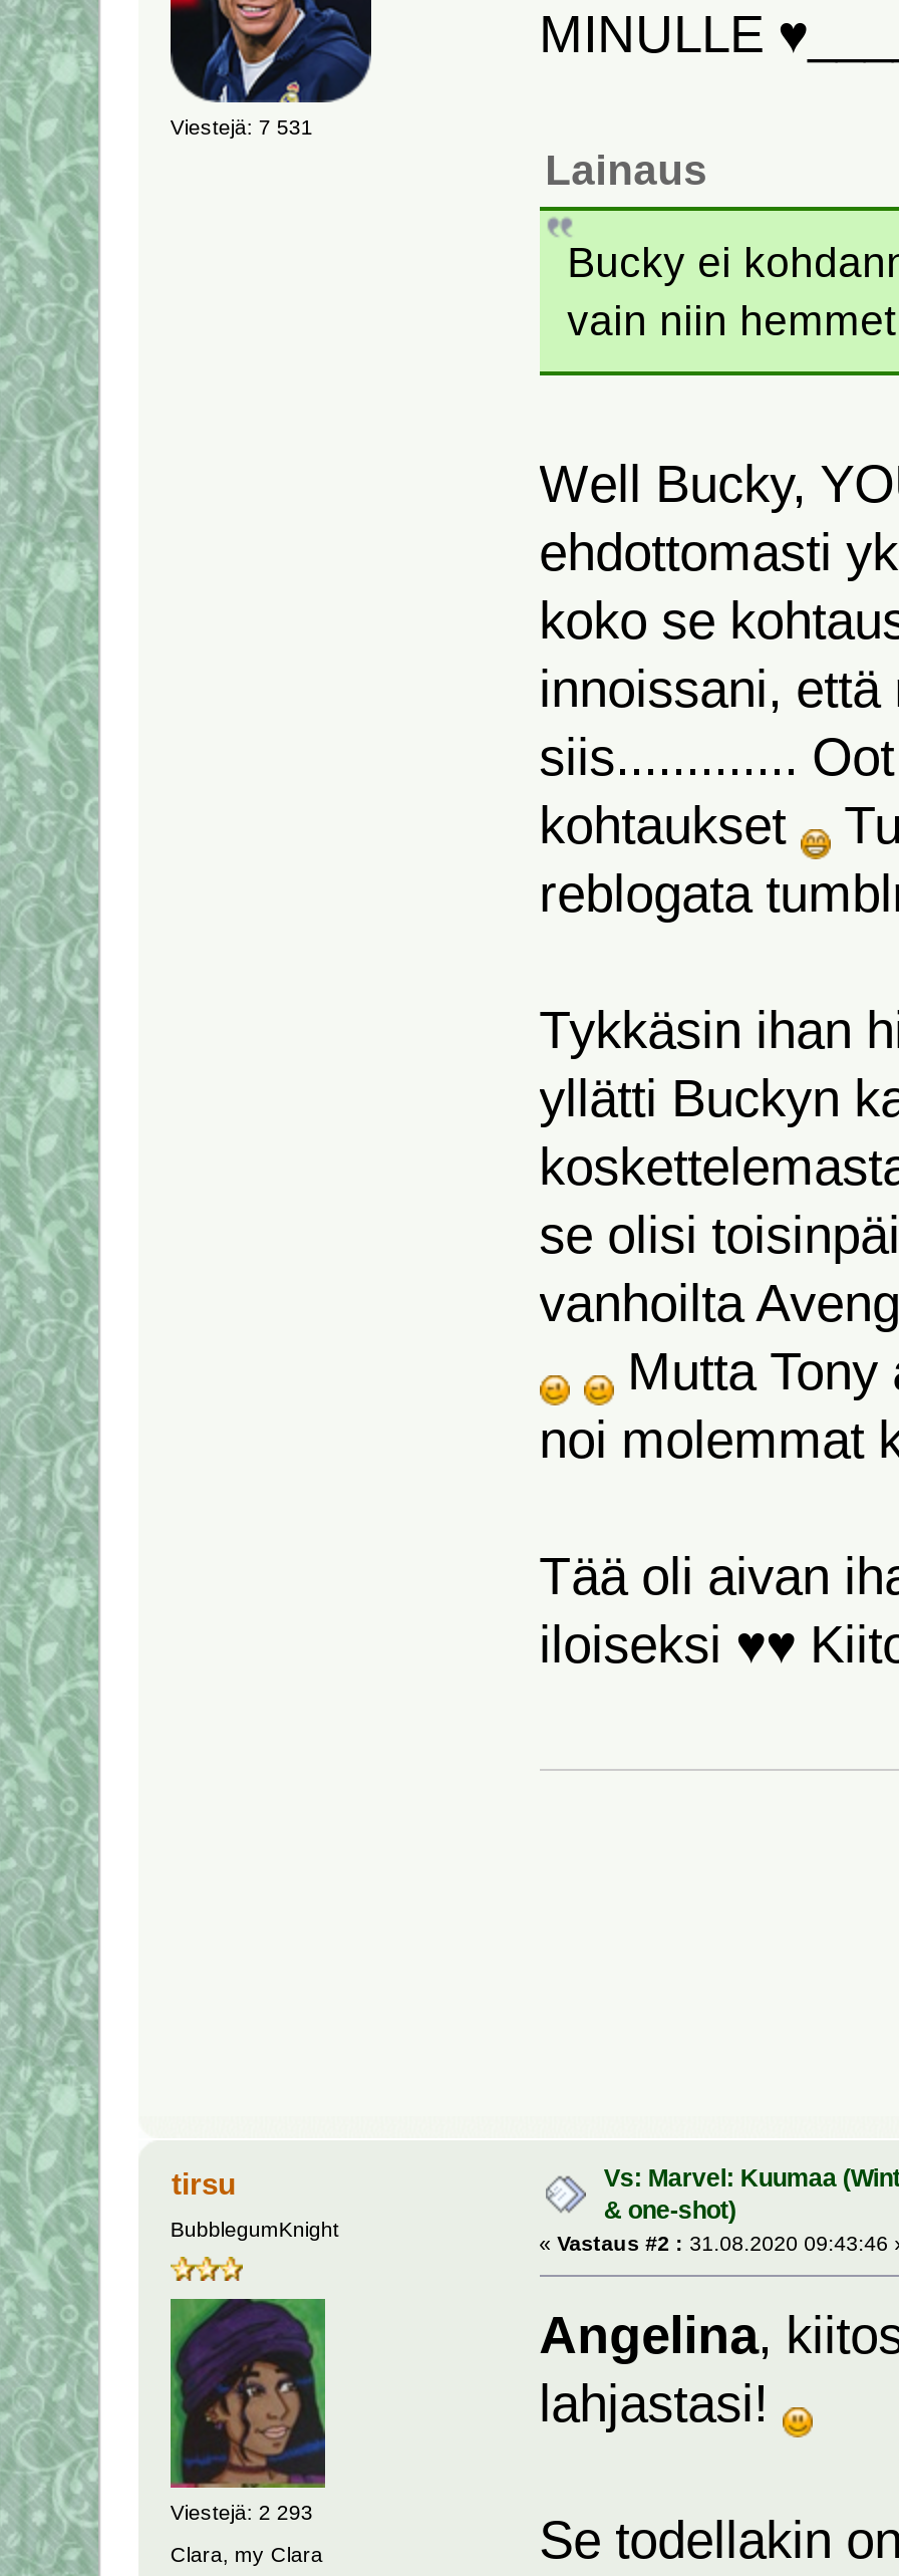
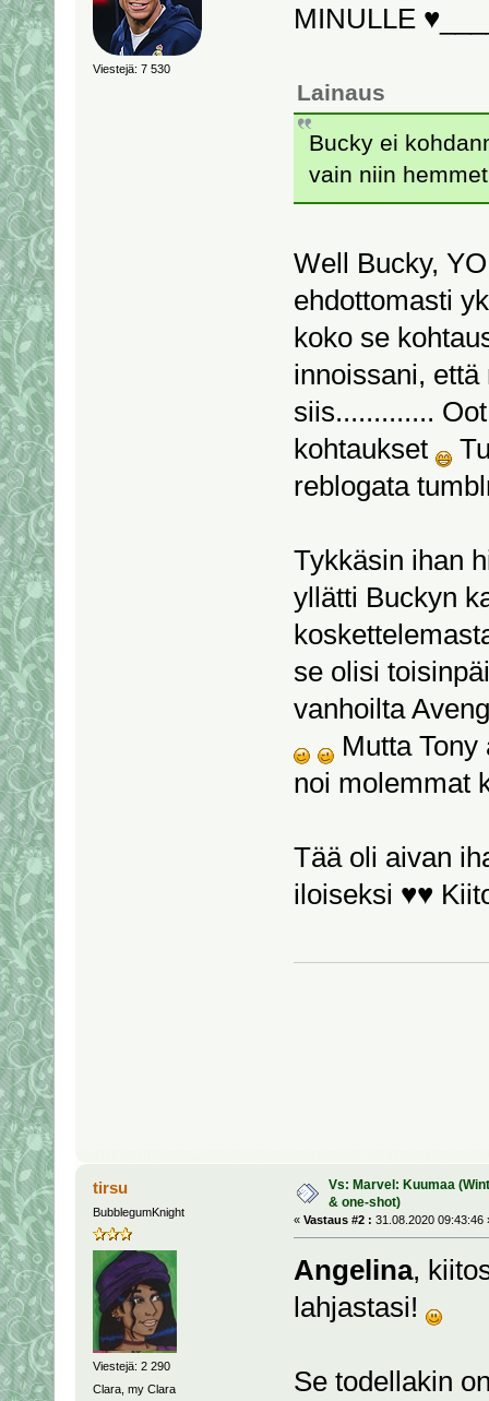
- Viestejä: 7 531
+ Viestejä: 7 530

- Viestejä: 2 293
+ Viestejä: 2 290
